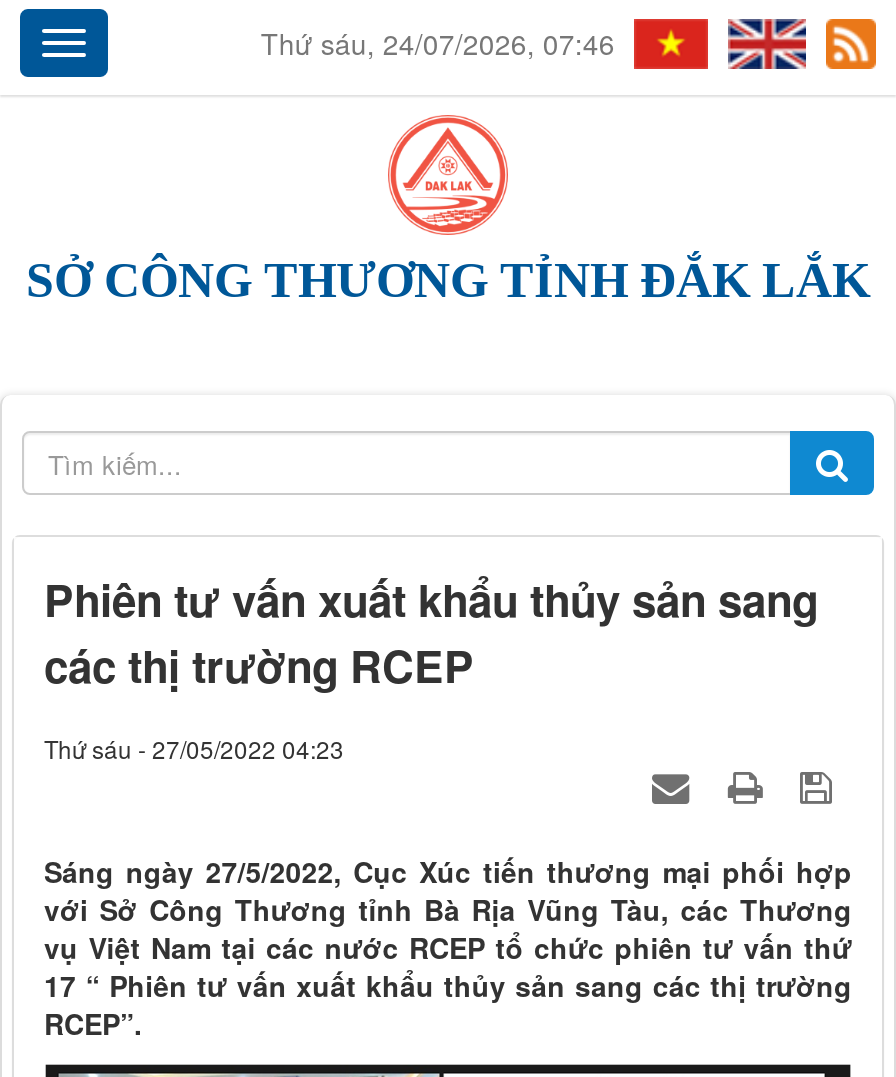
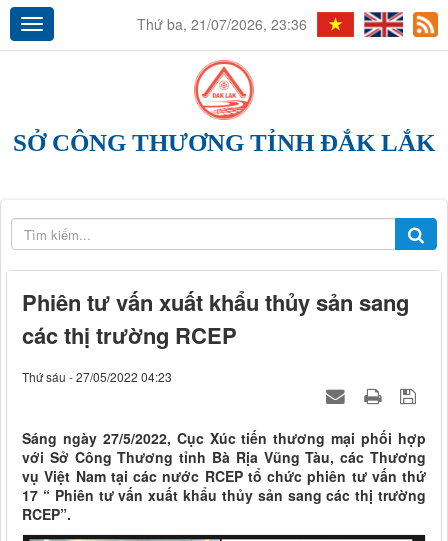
- Thứ sáu, 24/07/2026, 07:46
+ Thứ ba, 21/07/2026, 23:36
